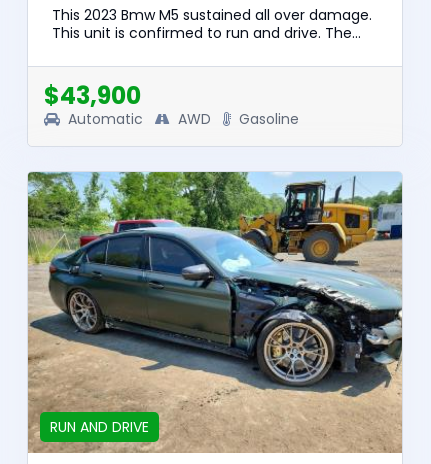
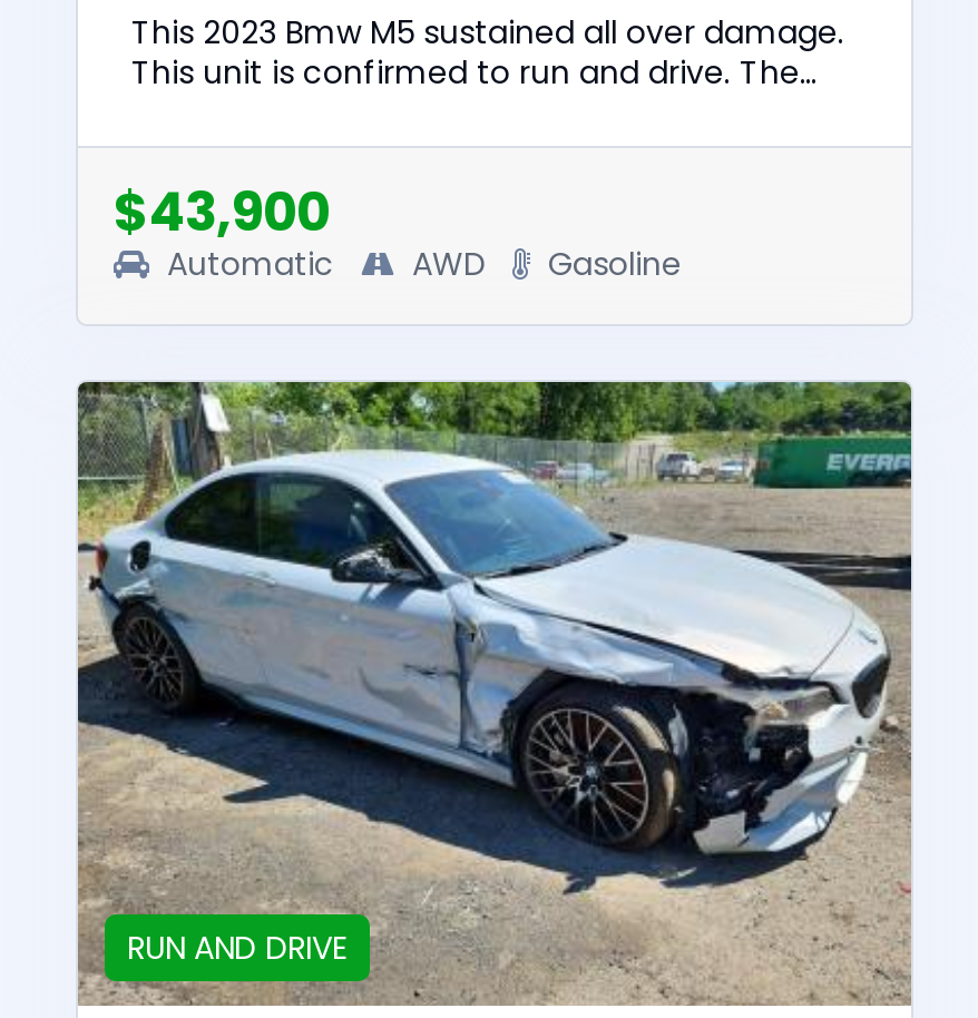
- [image]
+ [image]
